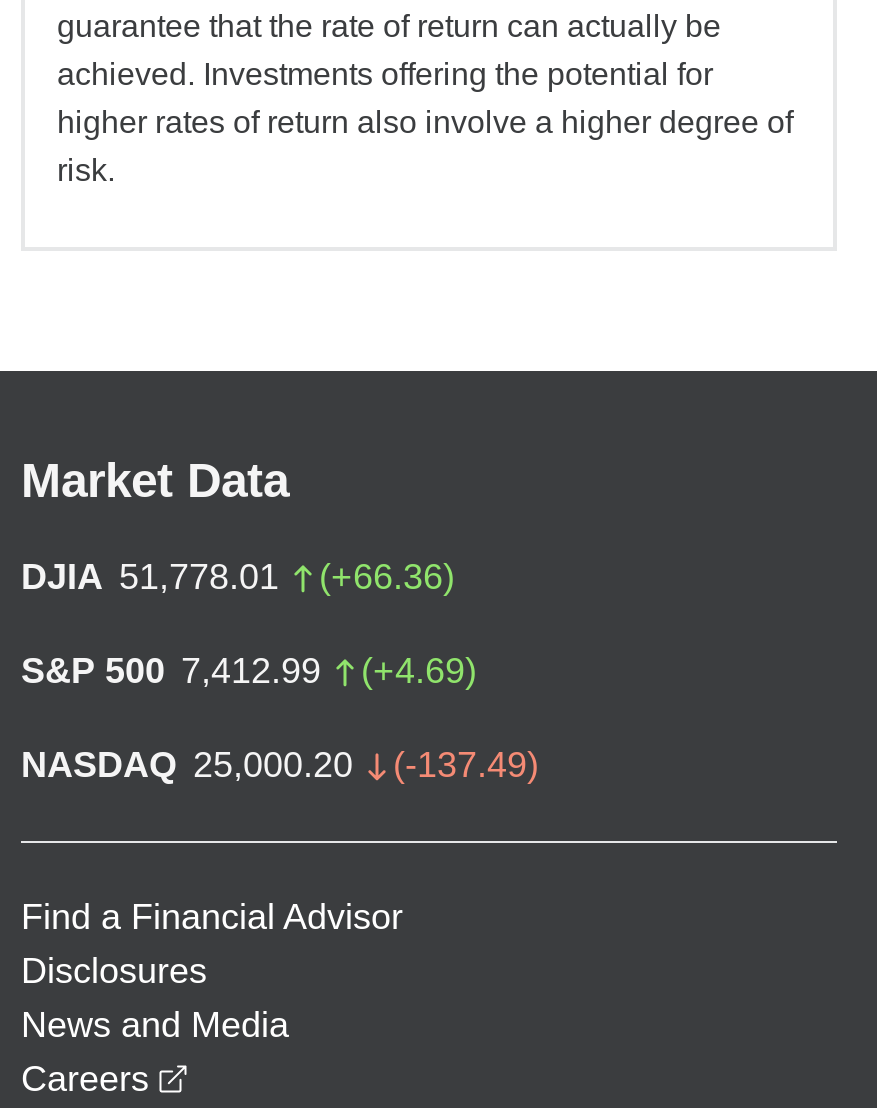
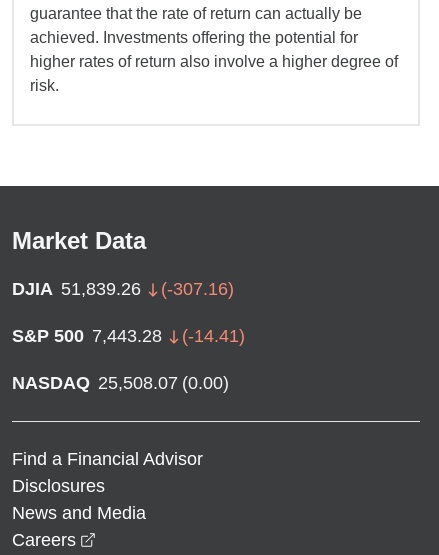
- DJIA 51,778.01
- (+66.36)
+ DJIA 51,839.26
+ (-307.16)

- S&P 500 7,412.99
- (+4.69)
+ S&P 500 7,443.28
+ (-14.41)

- NASDAQ 25,000.20
- (-137.49)
+ NASDAQ 25,508.07 (0.00)
